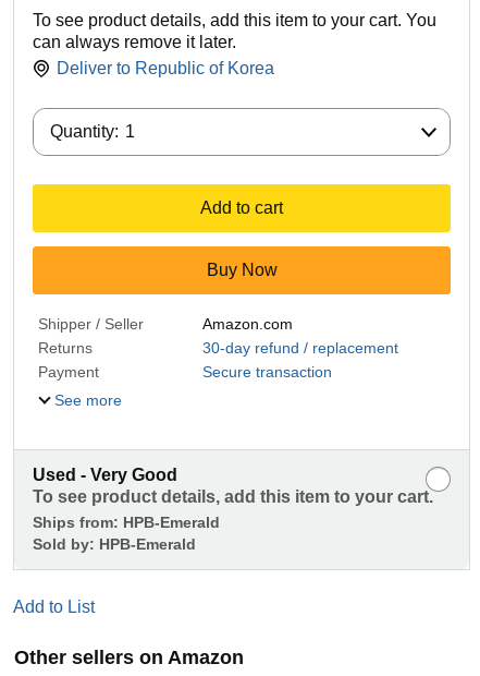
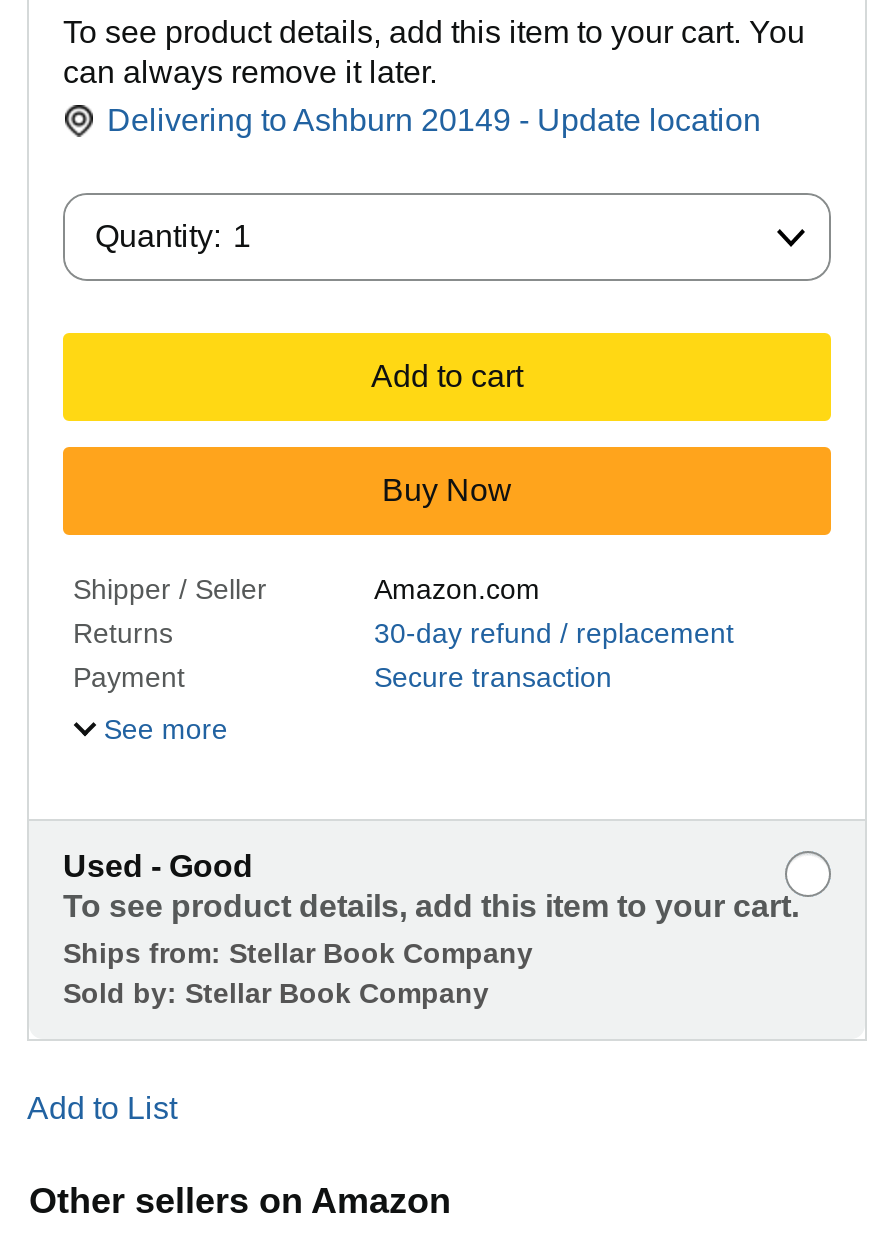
- Deliver to Republic of Korea
+ Delivering to Ashburn 20149 - Update location

- Used - Very Good
+ Used - Good

- Ships from: HPB-Emerald
- Sold by: HPB-Emerald
+ Ships from: Stellar Book Company
+ Sold by: Stellar Book Company
